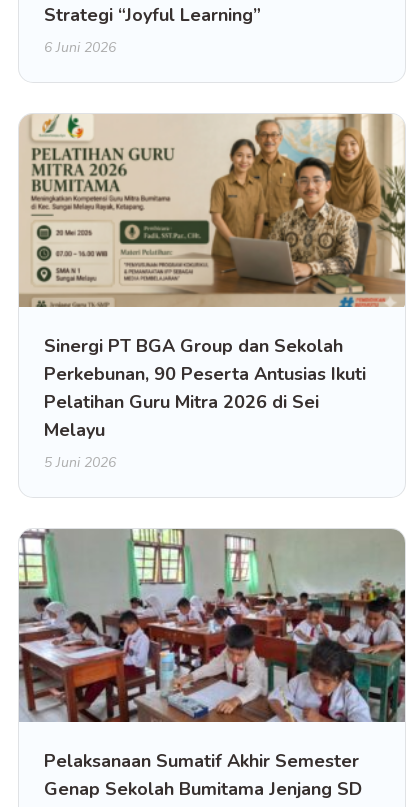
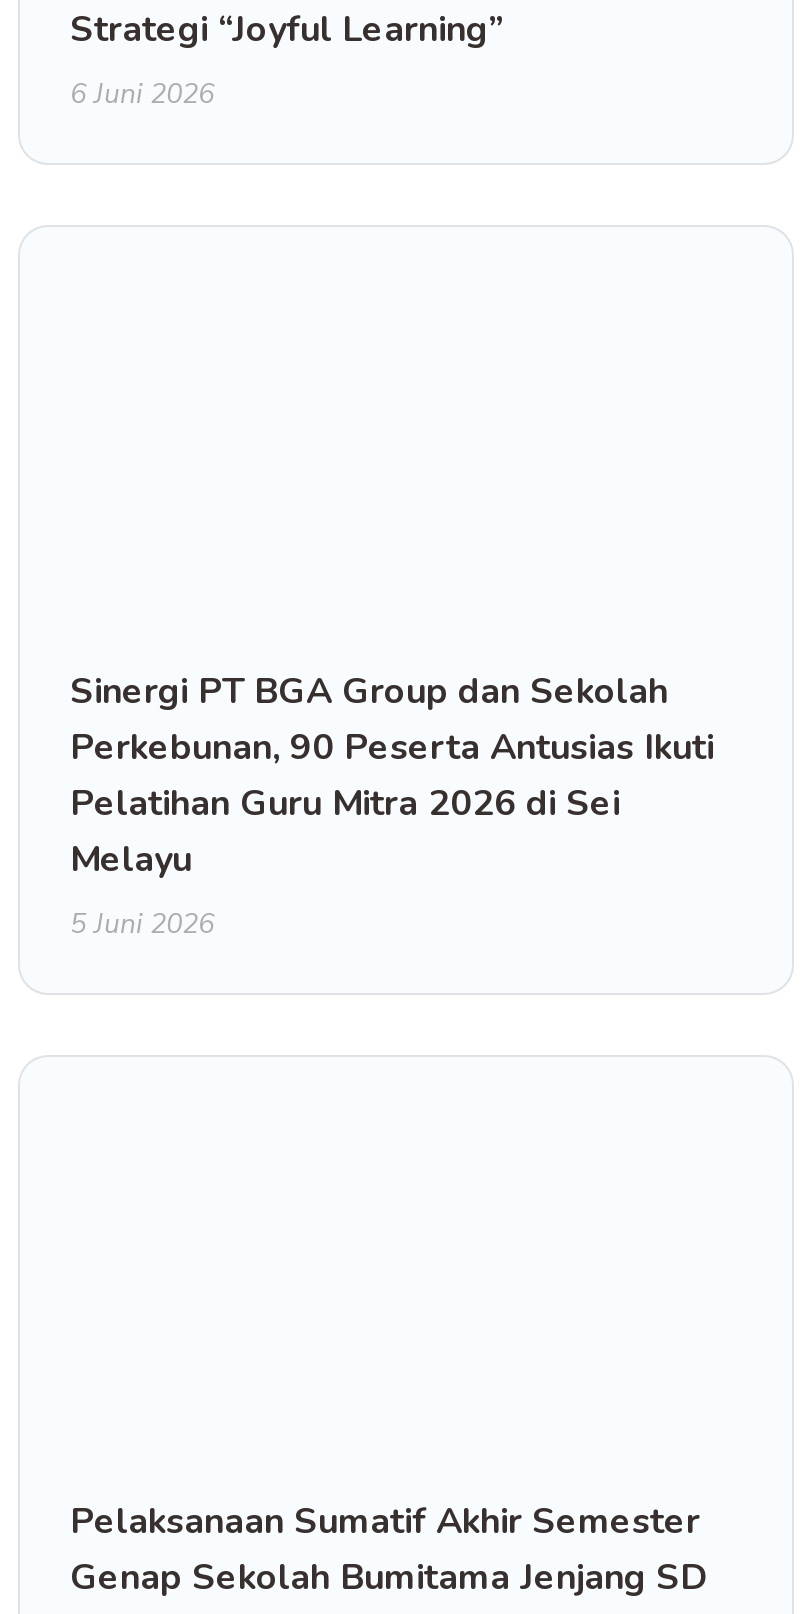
- [image]

- [image]
